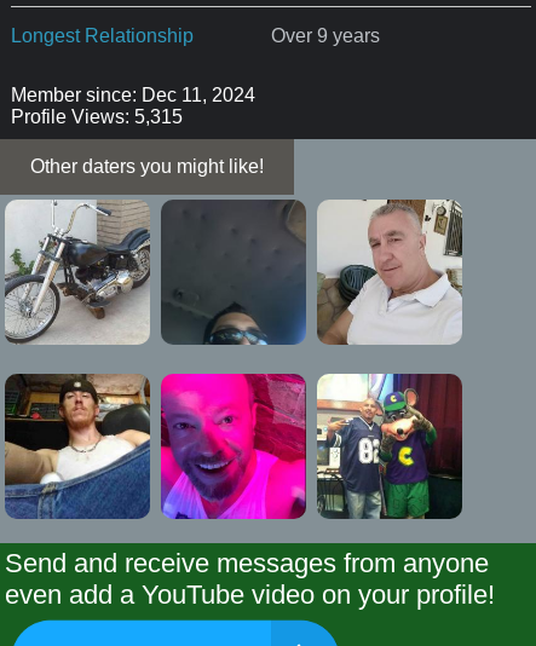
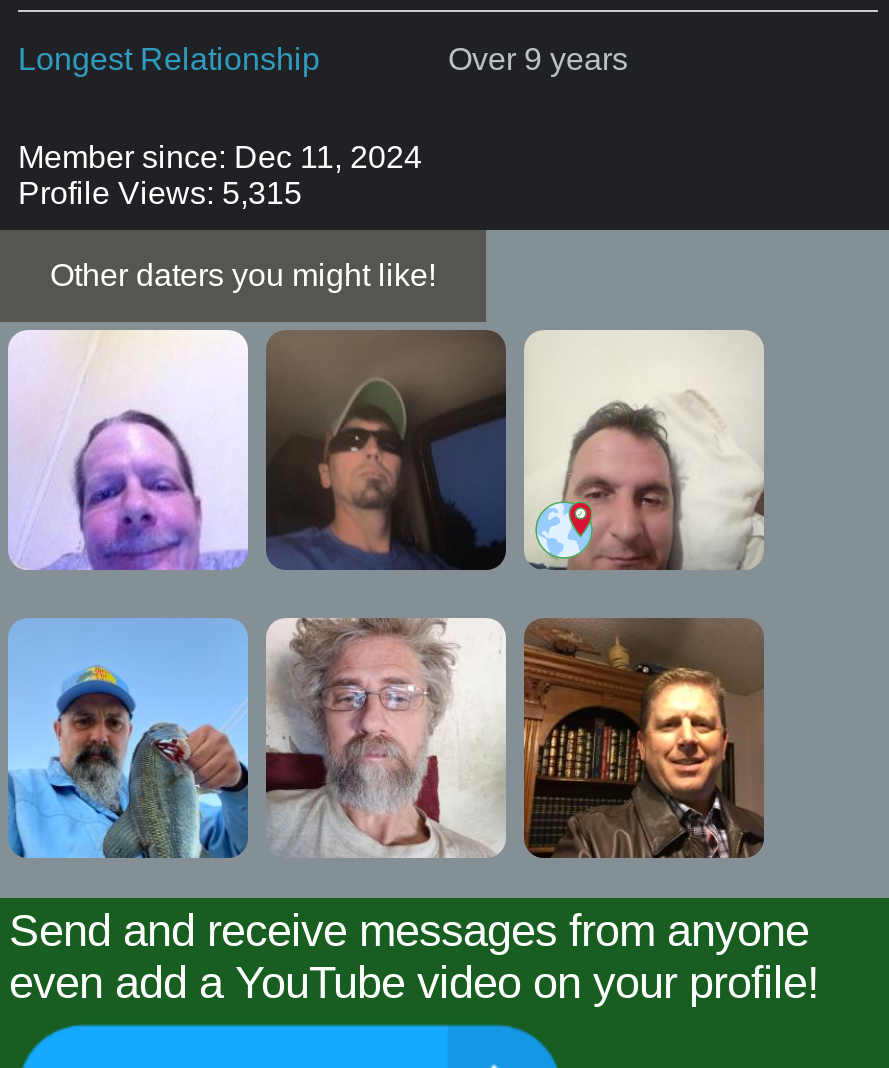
- [image]
+ [image]

- [image]
+ [image]

- [image]
+ [image]

- [image]
+ [image]

- [image]
+ [image]

- [image]
+ [image]
